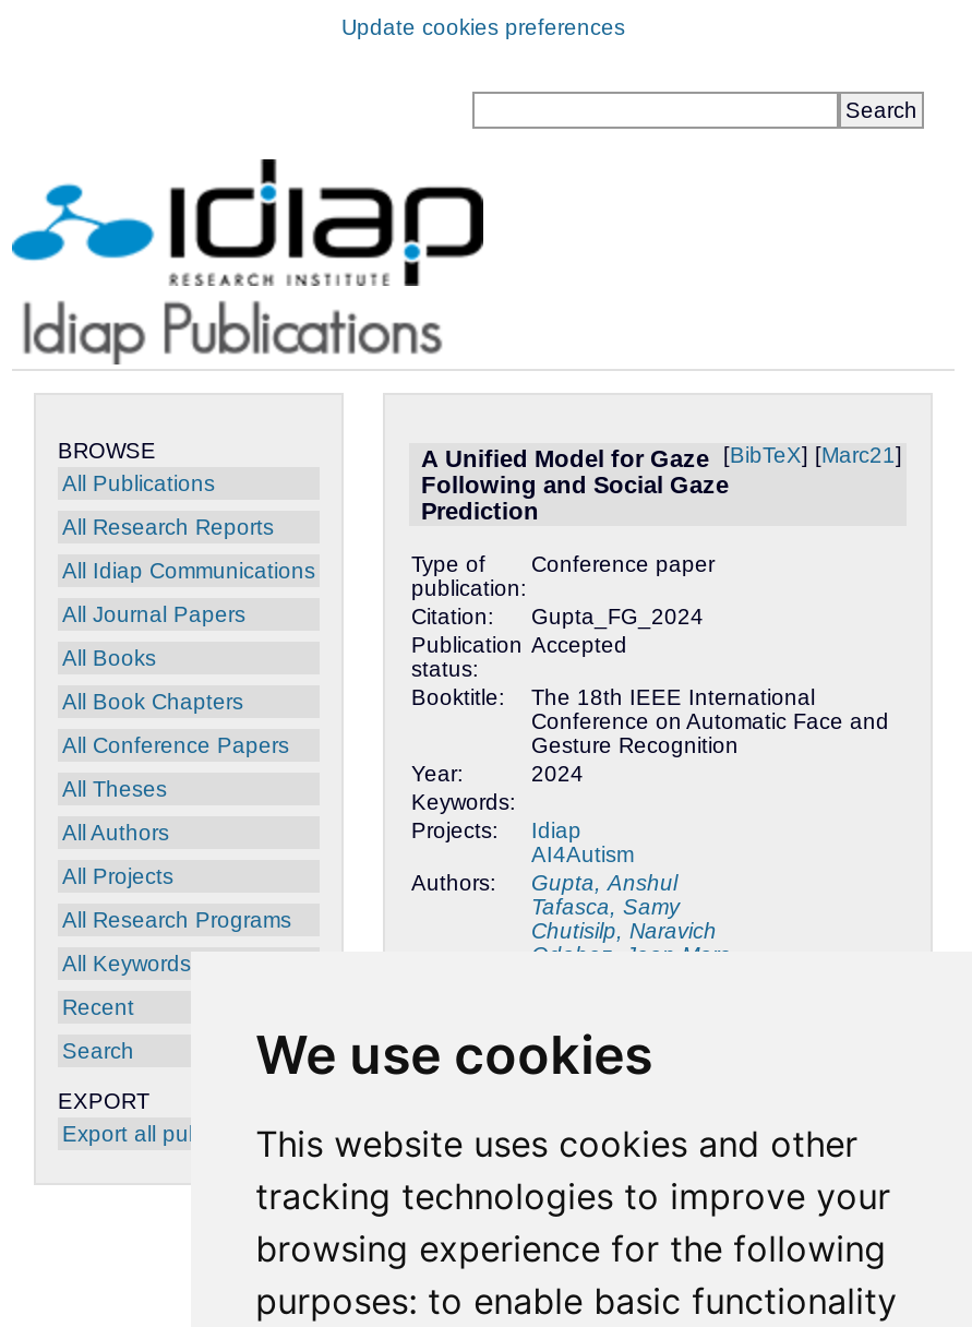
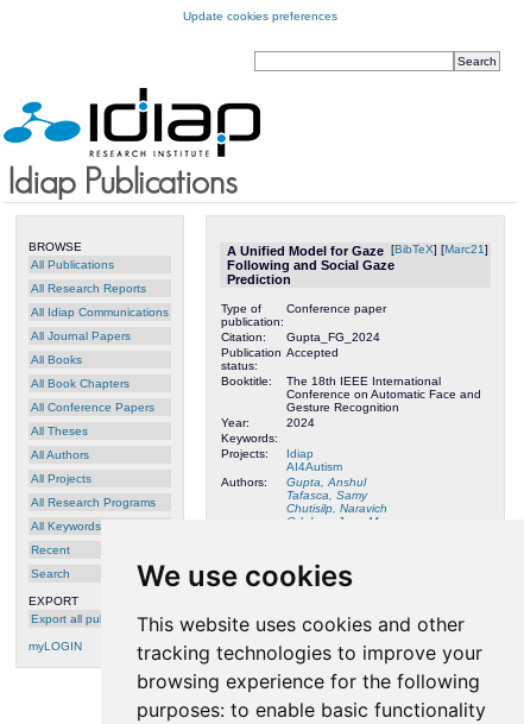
+ myLOGIN
